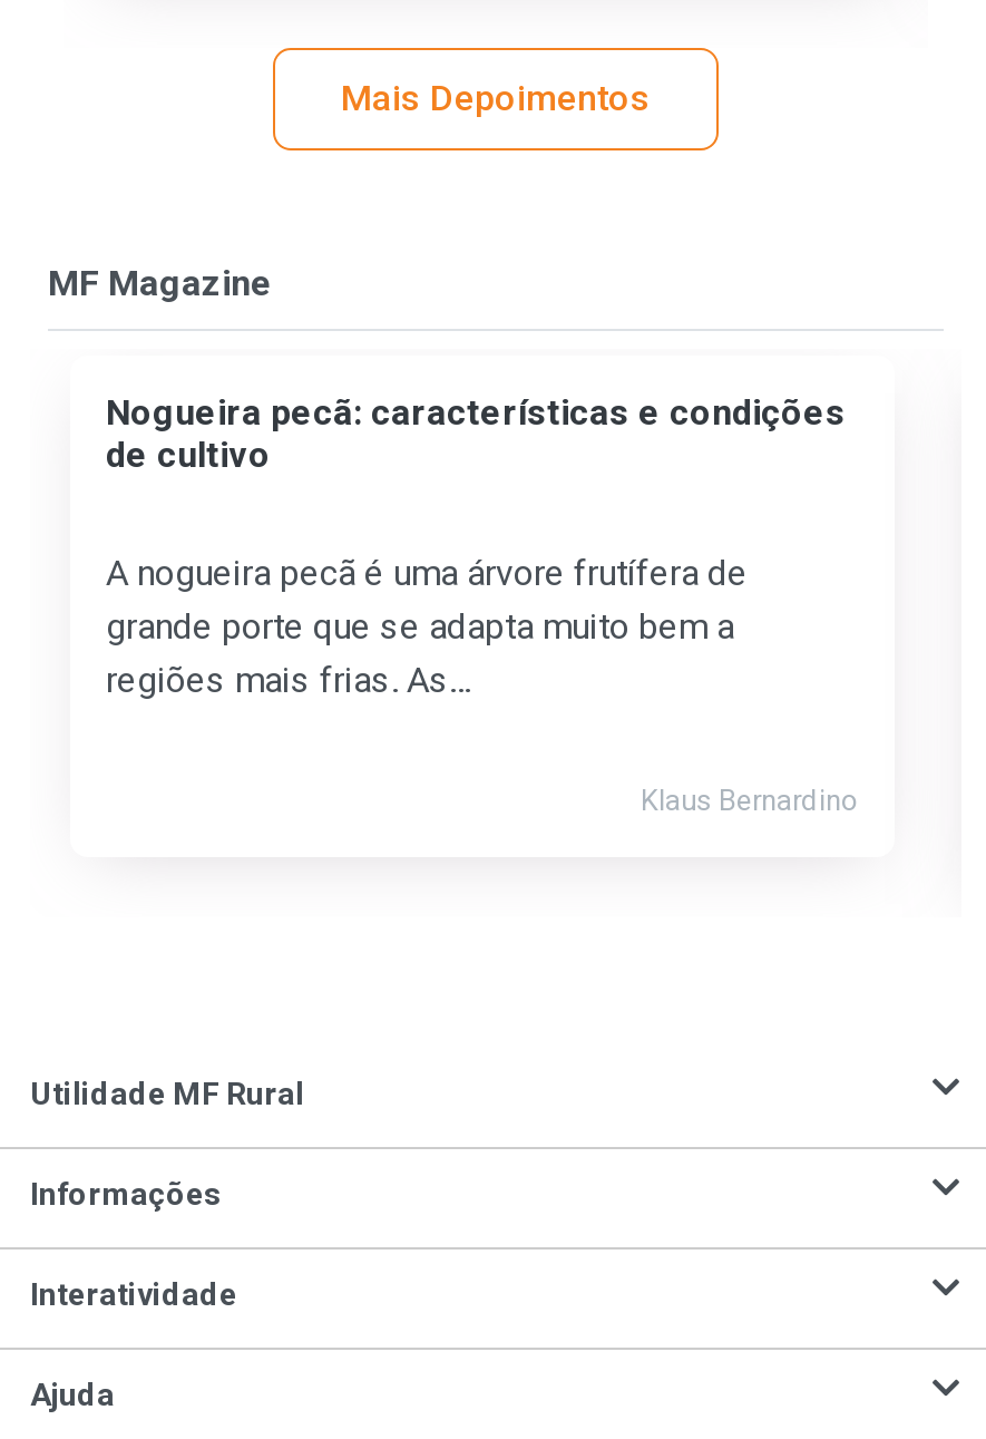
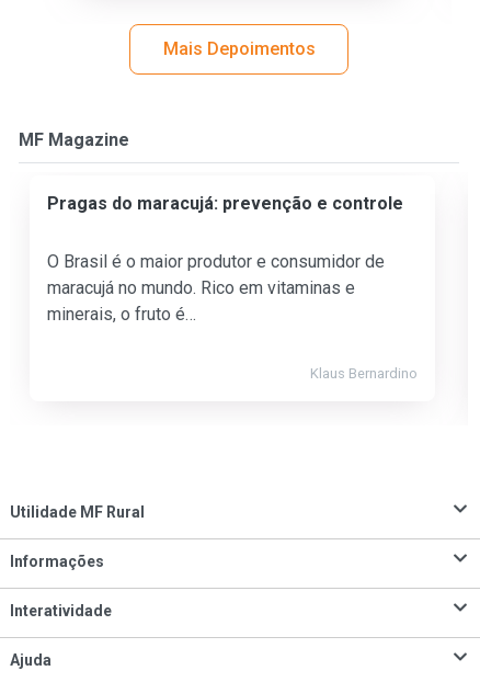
- Nogueira pecã: características e condições
- de cultivo
+ Pragas do maracujá: prevenção e controle

- A nogueira pecã é uma árvore frutífera de
- grande porte que se adapta muito bem a
- regiões mais frias. As…
+ O Brasil é o maior produtor e consumidor de
+ maracujá no mundo. Rico em vitaminas e
+ minerais, o fruto é…
